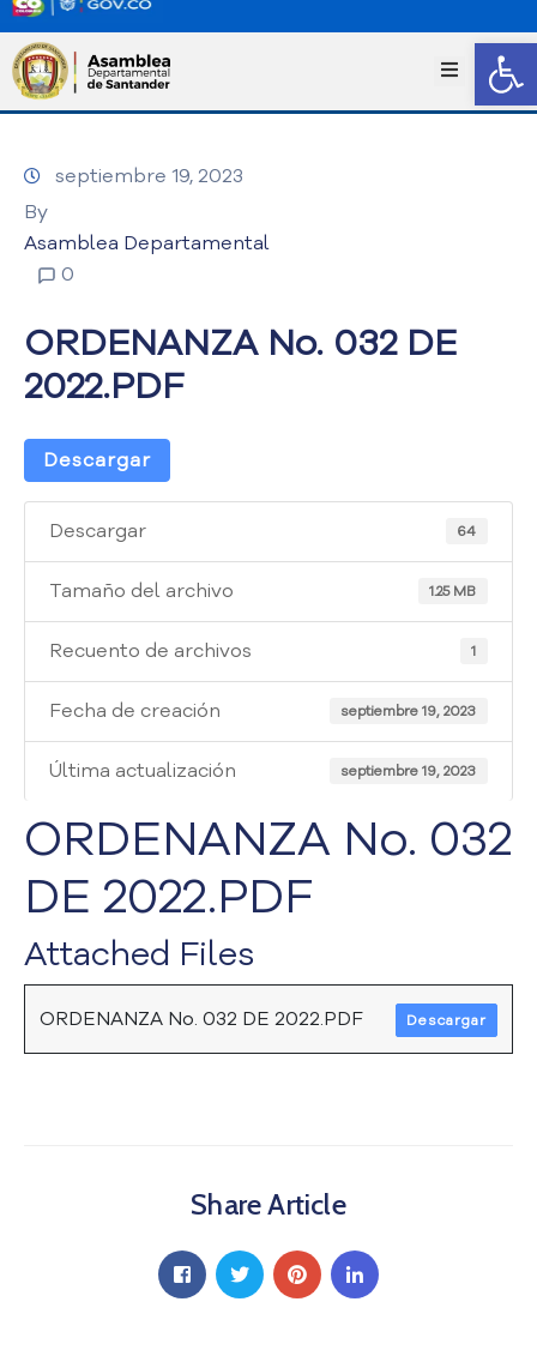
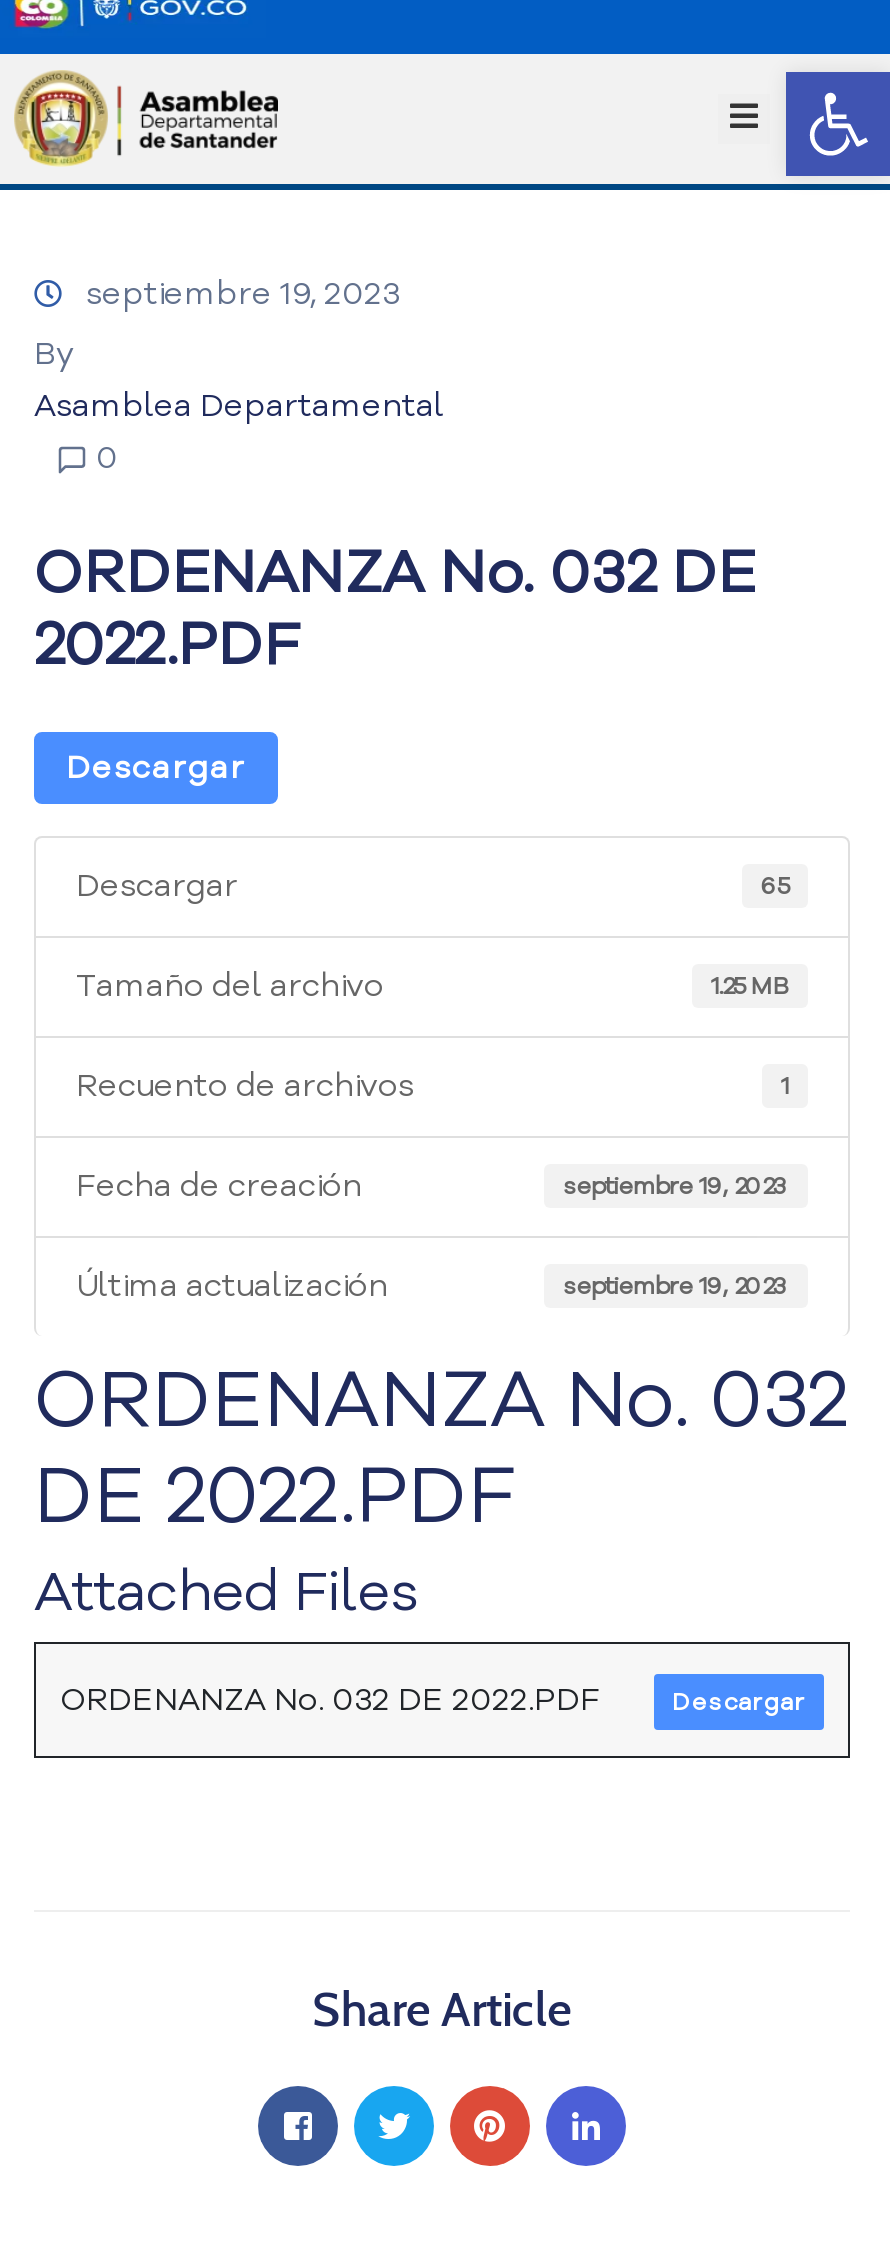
- 64
+ 65
